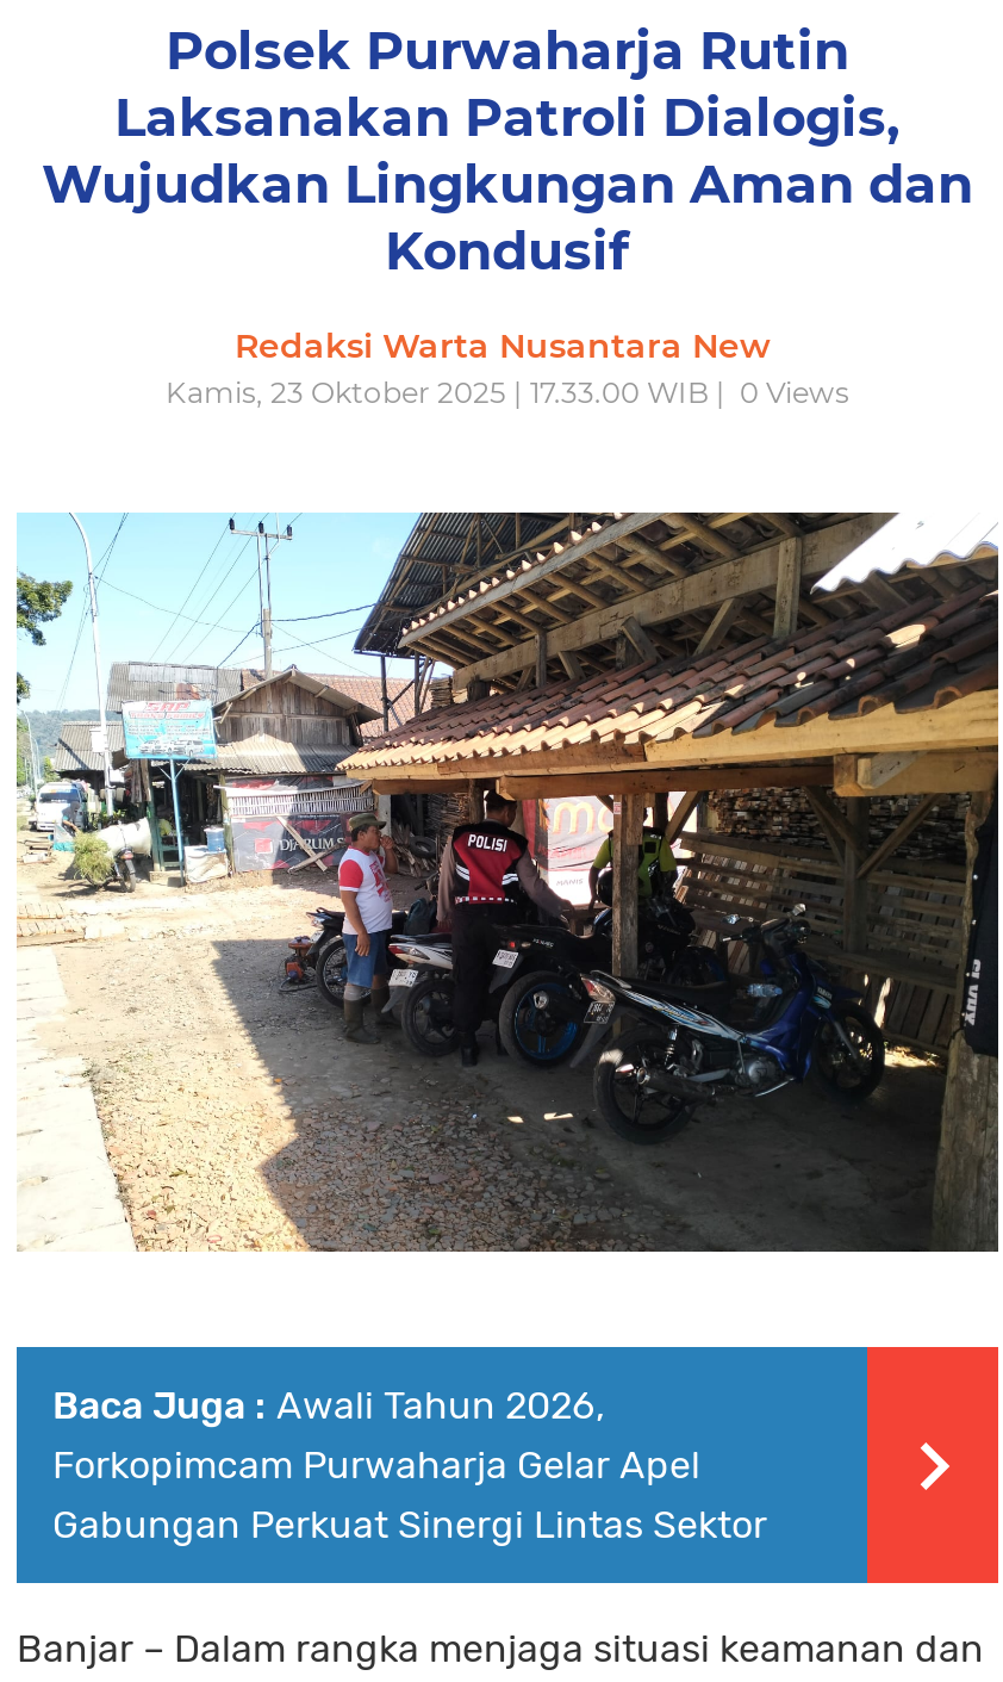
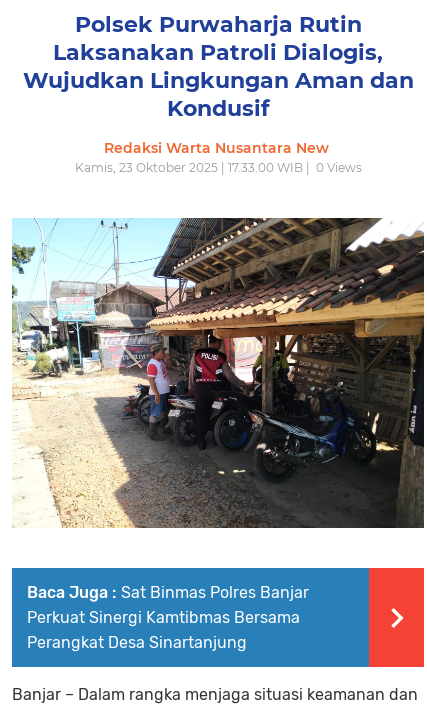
- Baca Juga : Awali Tahun 2026,
- Forkopimcam Purwaharja Gelar Apel
- Gabungan Perkuat Sinergi Lintas Sektor
+ Baca Juga : Sat Binmas Polres Banjar
+ Perkuat Sinergi Kamtibmas Bersama
+ Perangkat Desa Sinartanjung
